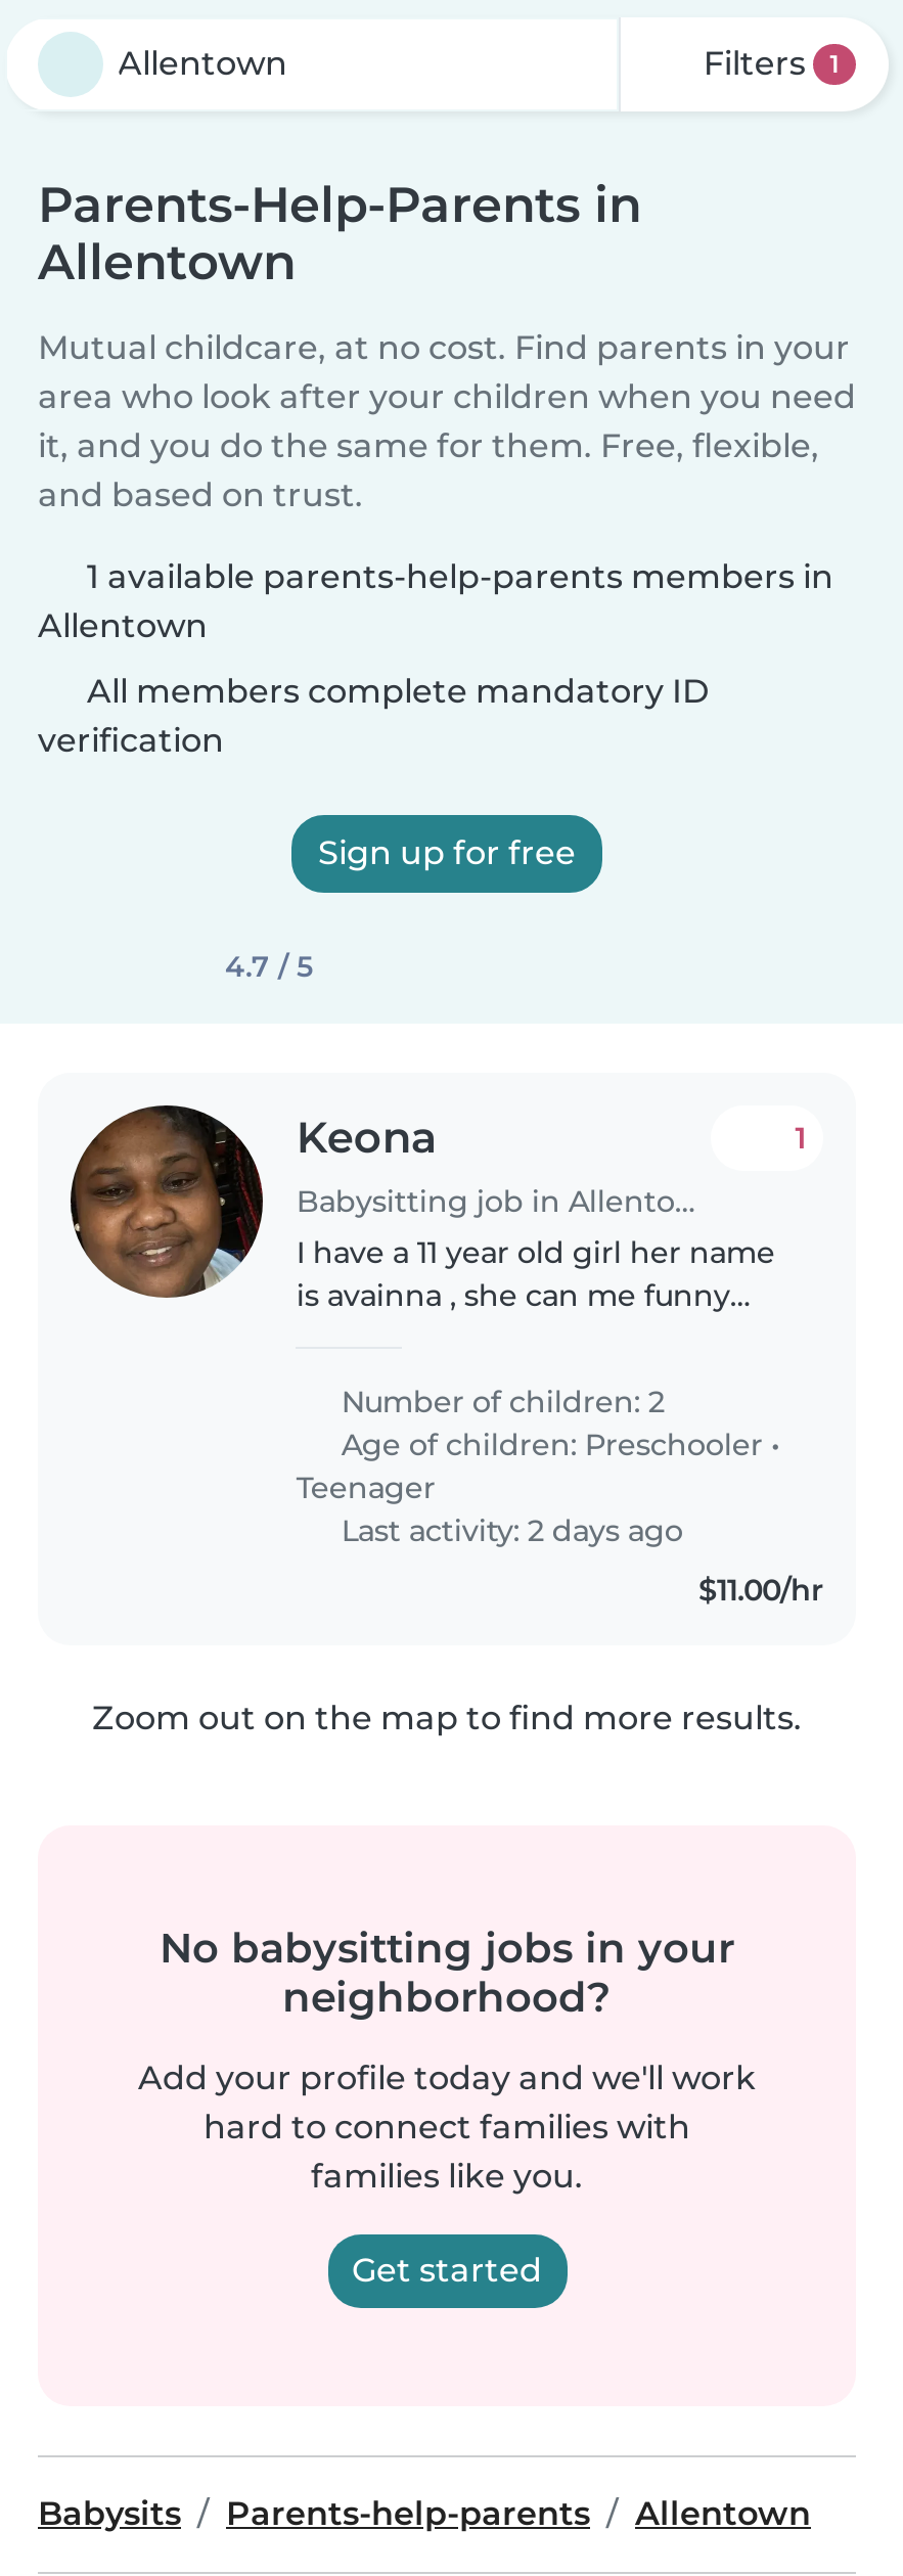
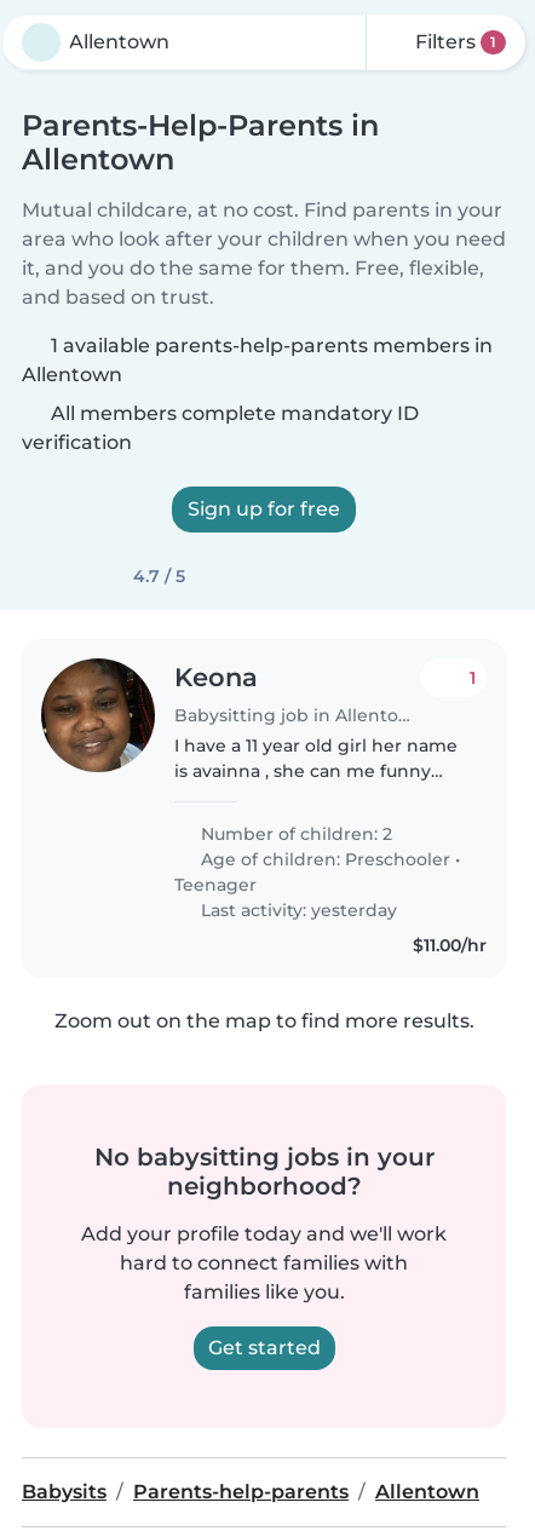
- Last activity: 2 days ago
+ Last activity: yesterday
